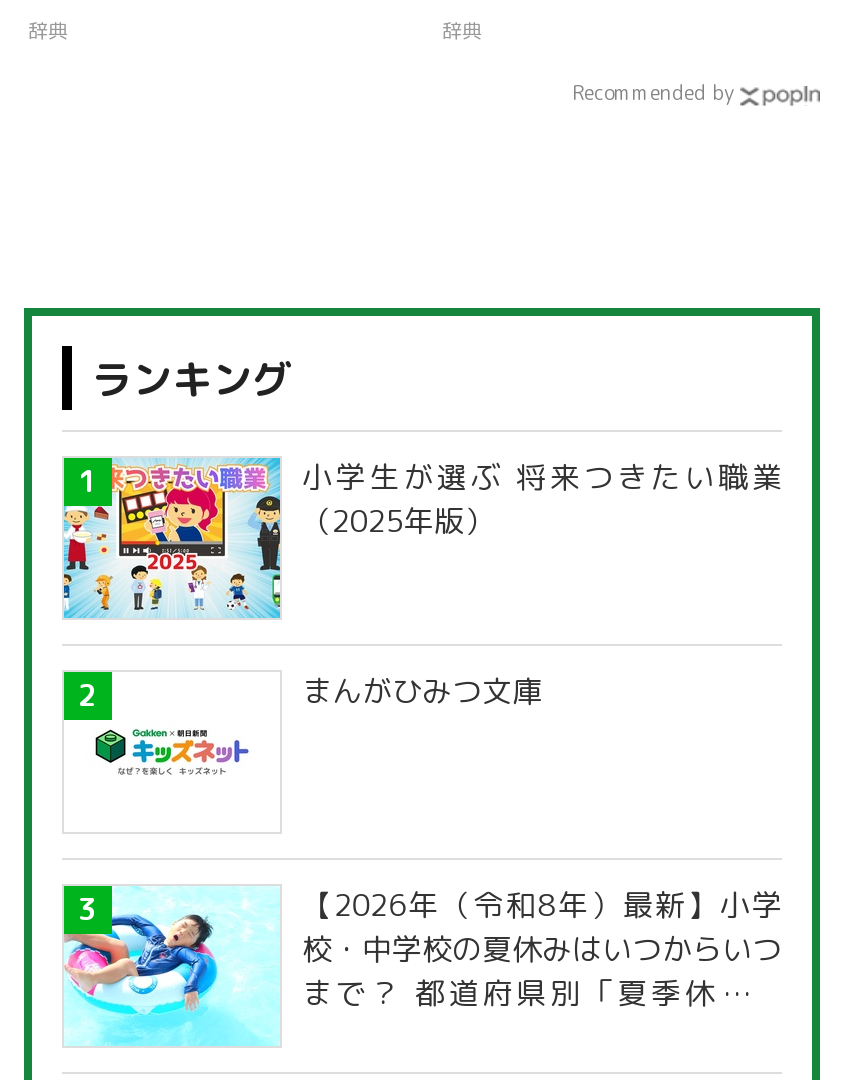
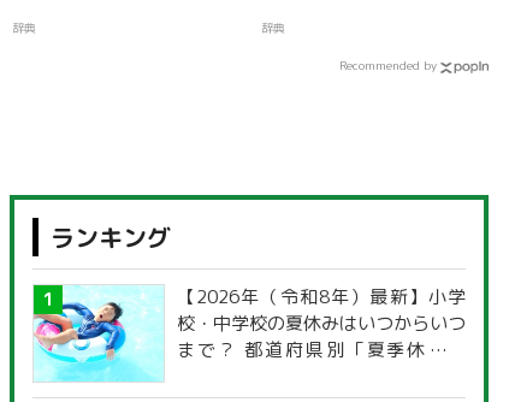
- [image]
- 小学生が選ぶ 将来つきたい職業
- （2025年版）

- [image]
- まんがひみつ文庫
